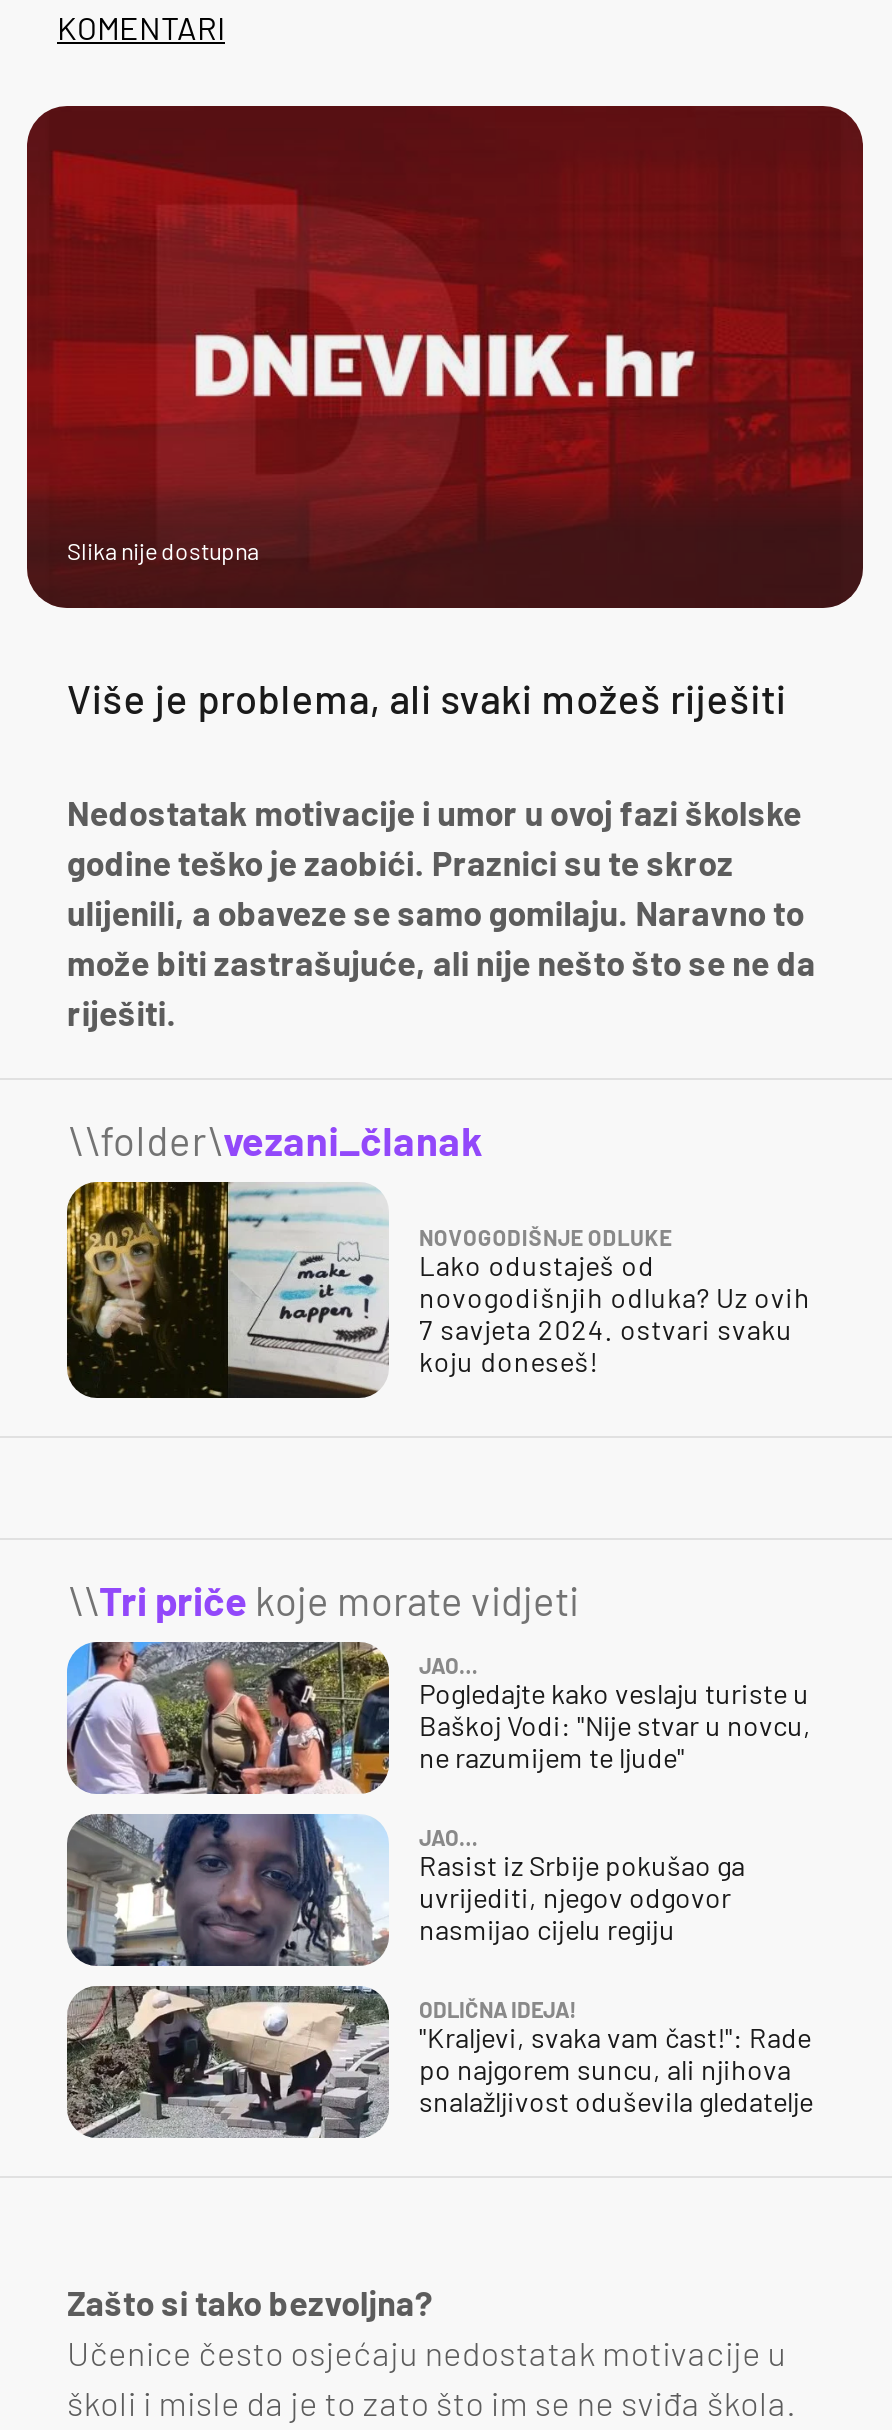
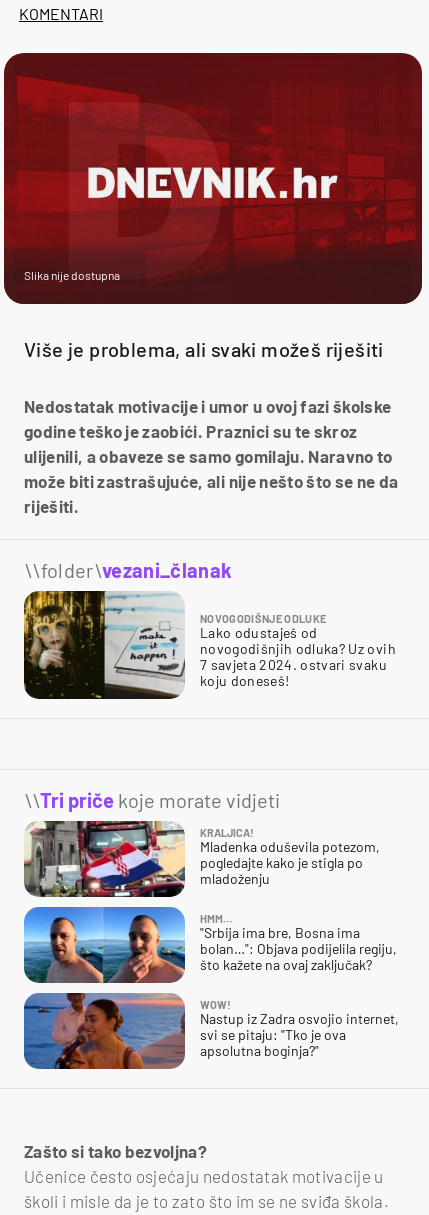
- [image]
- JAO…
- Pogledajte kako veslaju turiste u
- Baškoj Vodi: "Nije stvar u novcu,
- ne razumijem te ljude"
+ [image]
+ KRALJICA!
+ Mladenka oduševila potezom,
+ pogledajte kako je stigla po
+ mladoženju

- [image]
- JAO…
- Rasist iz Srbije pokušao ga
- uvrijediti, njegov odgovor
- nasmijao cijelu regiju
+ [image]
+ HMM…
+ "Srbija ima bre, Bosna ima
+ bolan…": Objava podijelila regiju,
+ što kažete na ovaj zaključak?

- [image]
- ODLIČNA IDEJA!
- "Kraljevi, svaka vam čast!": Rade
- po najgorem suncu, ali njihova
- snalažljivost oduševila gledatelje
+ [image]
+ WOW!
+ Nastup iz Zadra osvojio internet,
+ svi se pitaju: "Tko je ova
+ apsolutna boginja?"
